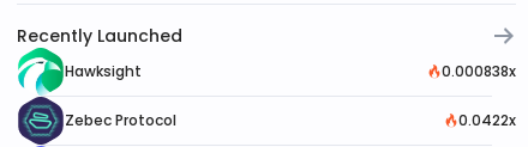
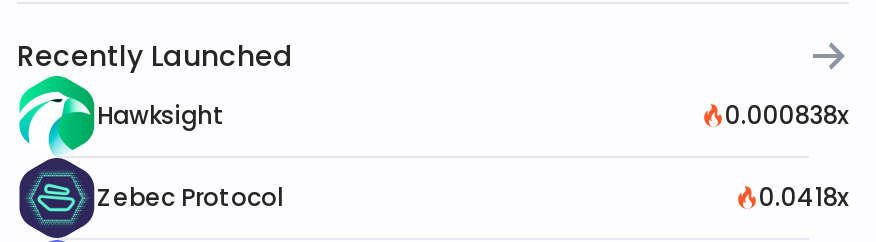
- 0.0422x
+ 0.0418x
